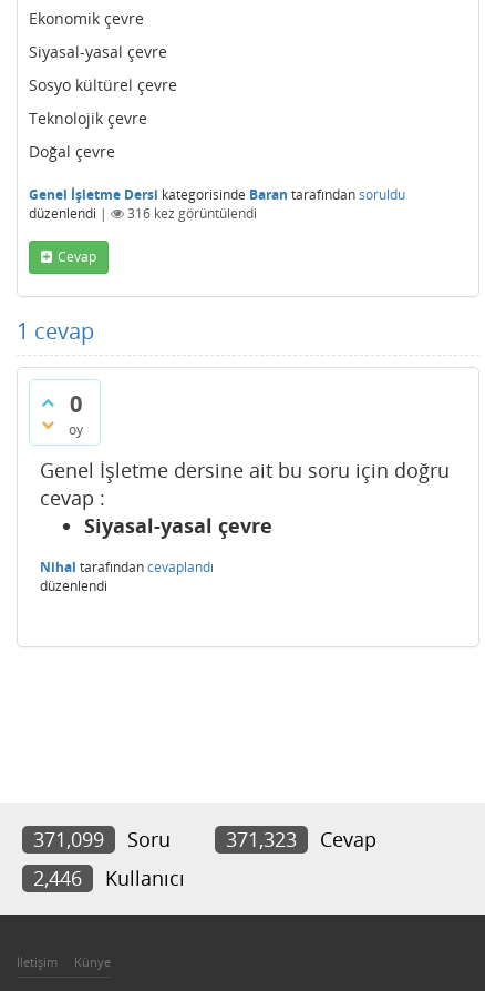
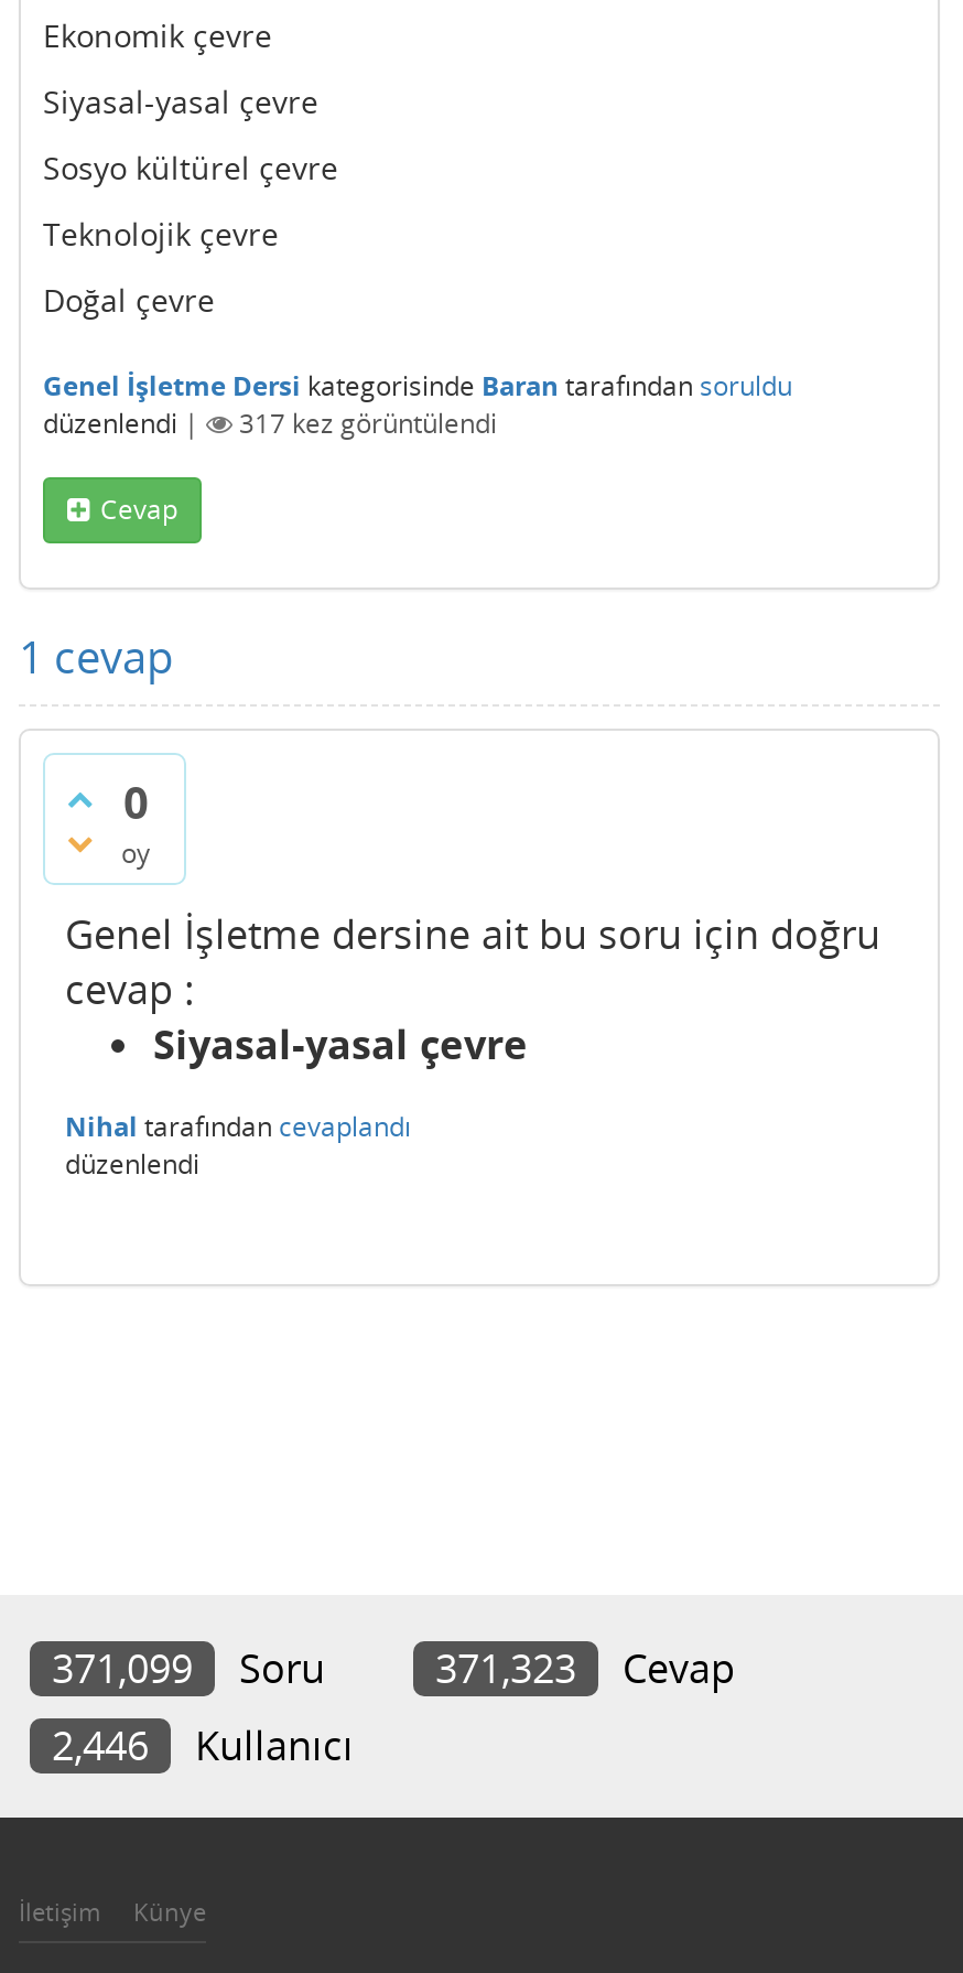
- 316 kez görüntülendi
+ 317 kez görüntülendi
